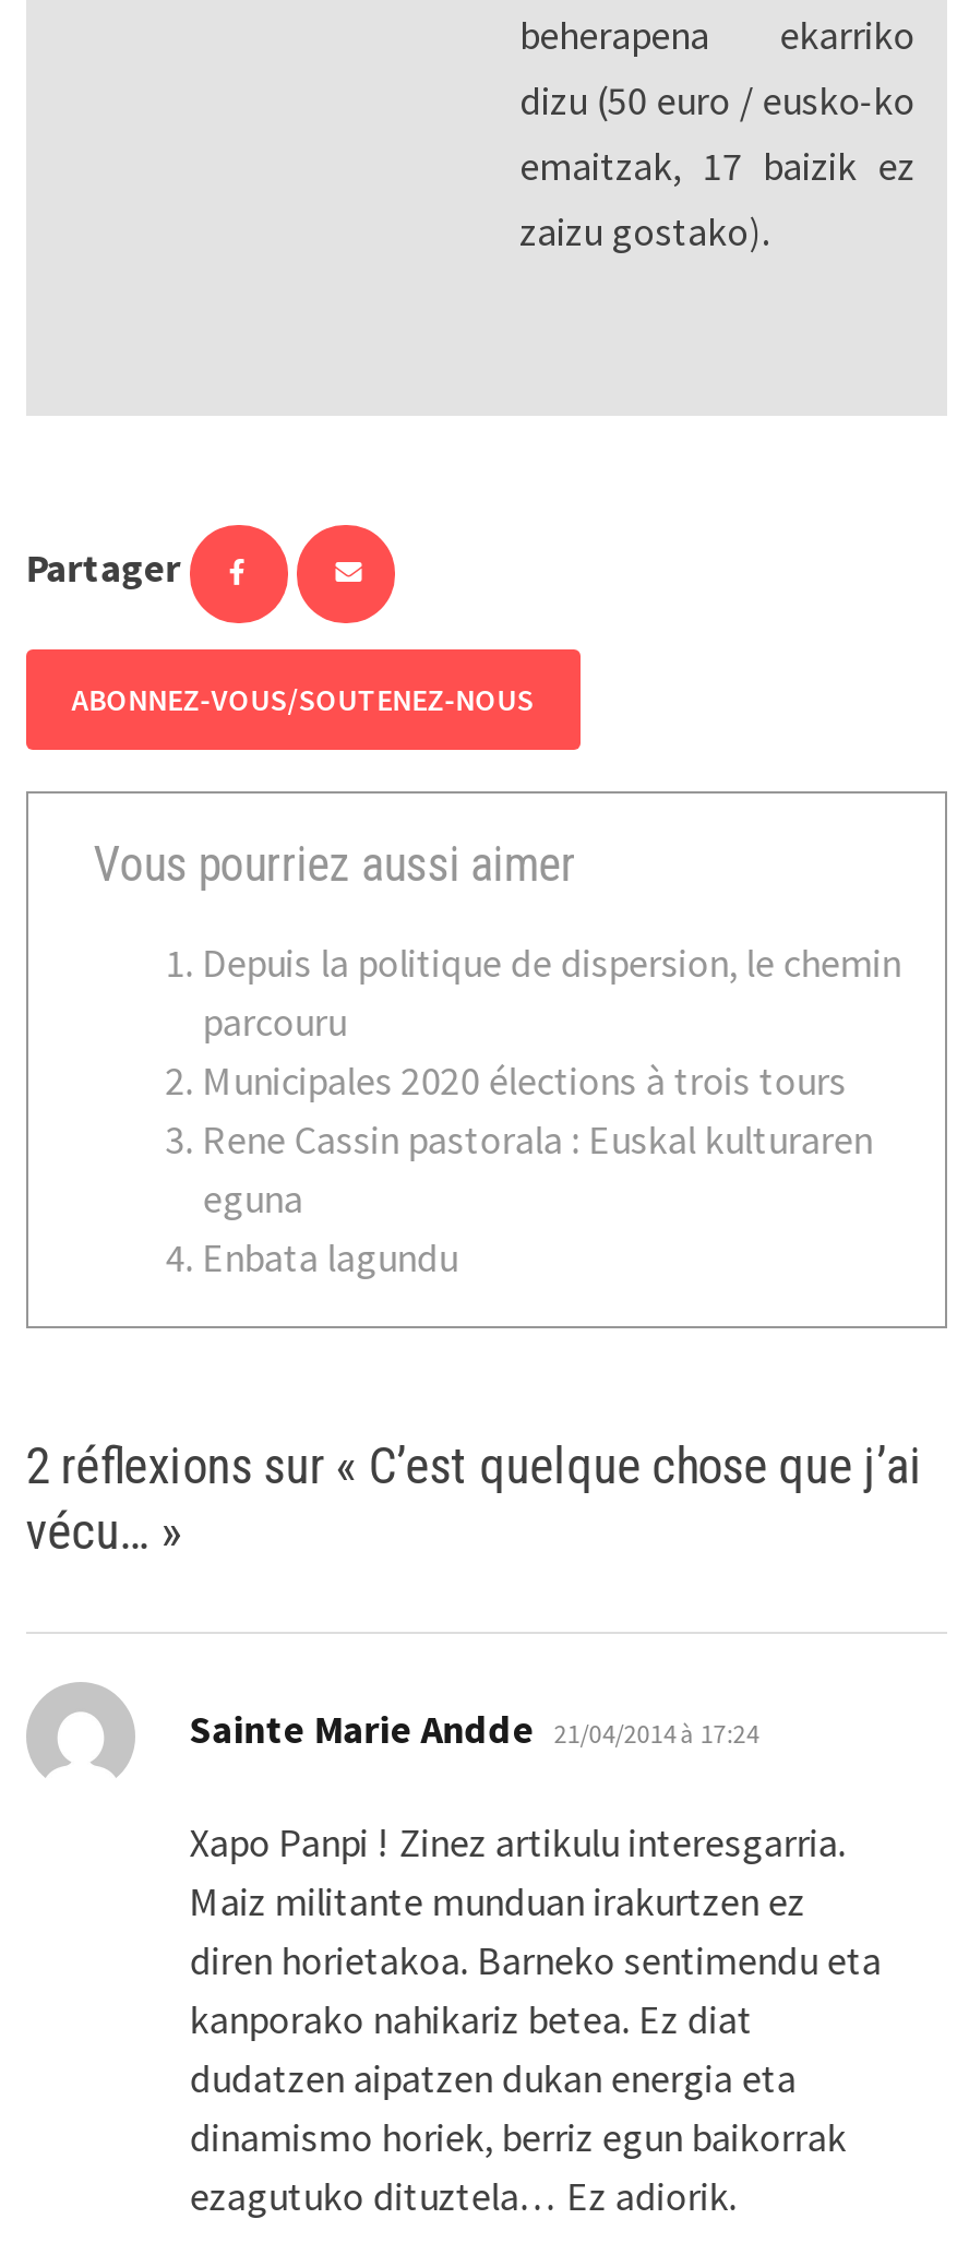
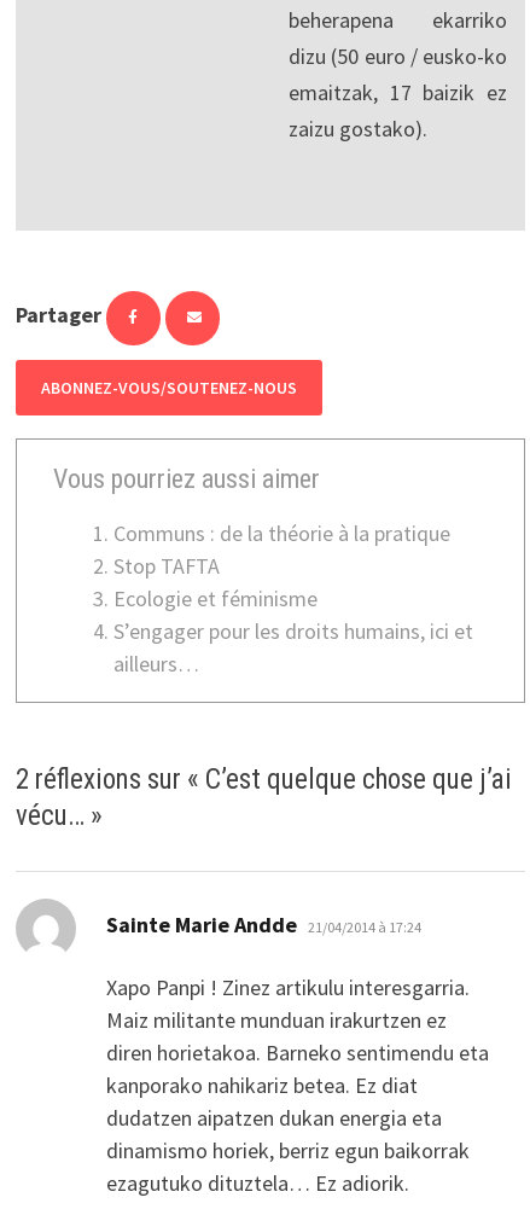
- Depuis la politique de dispersion, le chemin
- parcouru
- Municipales 2020 élections à trois tours
- Rene Cassin pastorala : Euskal kulturaren
- eguna
- Enbata lagundu
+ Communs : de la théorie à la pratique
+ Stop TAFTA
+ Ecologie et féminisme
+ S’engager pour les droits humains, ici et
+ ailleurs…
